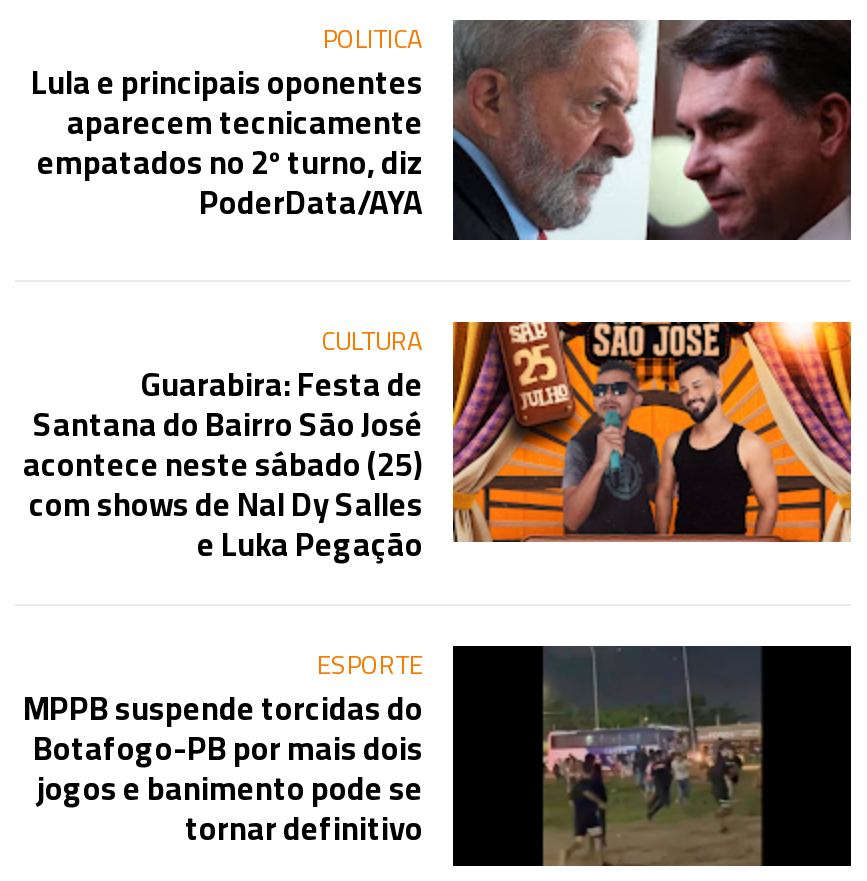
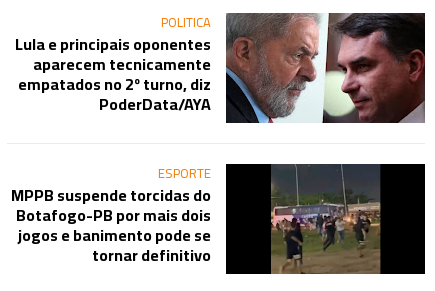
- [image]
- CULTURA
- Guarabira: Festa de
- Santana do Bairro São José
- acontece neste sábado (25)
- com shows de Nal Dy Salles
- e Luka Pegação
